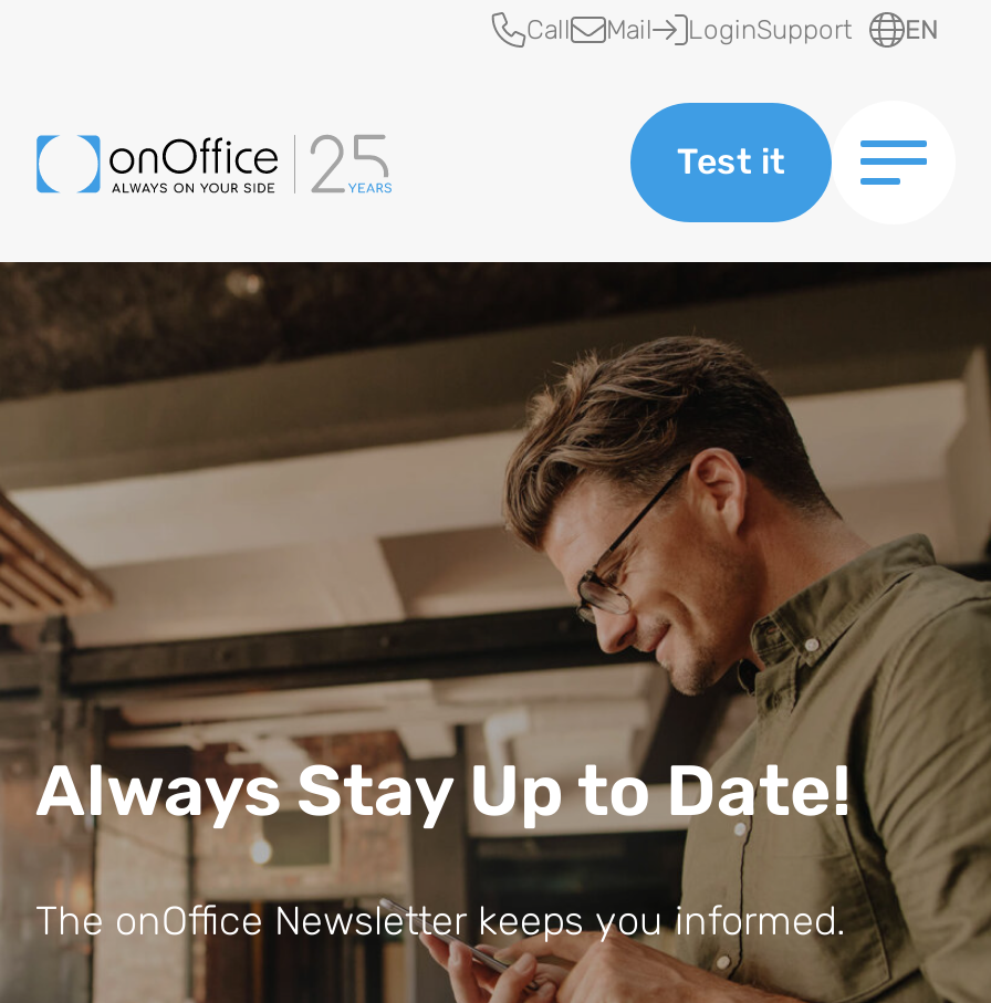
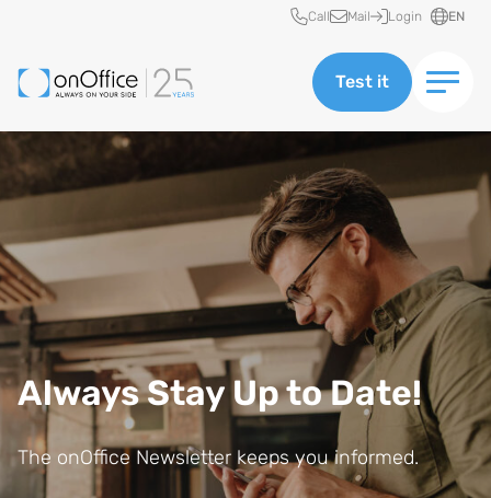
- LoginSupport
+ Login
